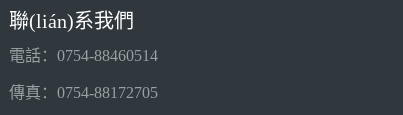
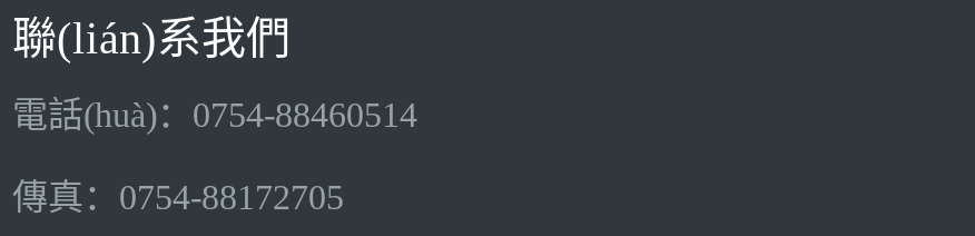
- 電話：0754-88460514
+ 電話(huà)：0754-88460514
